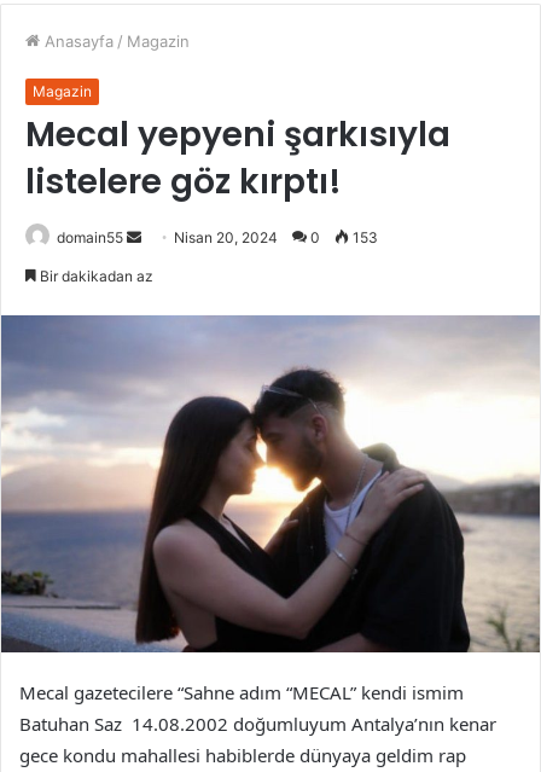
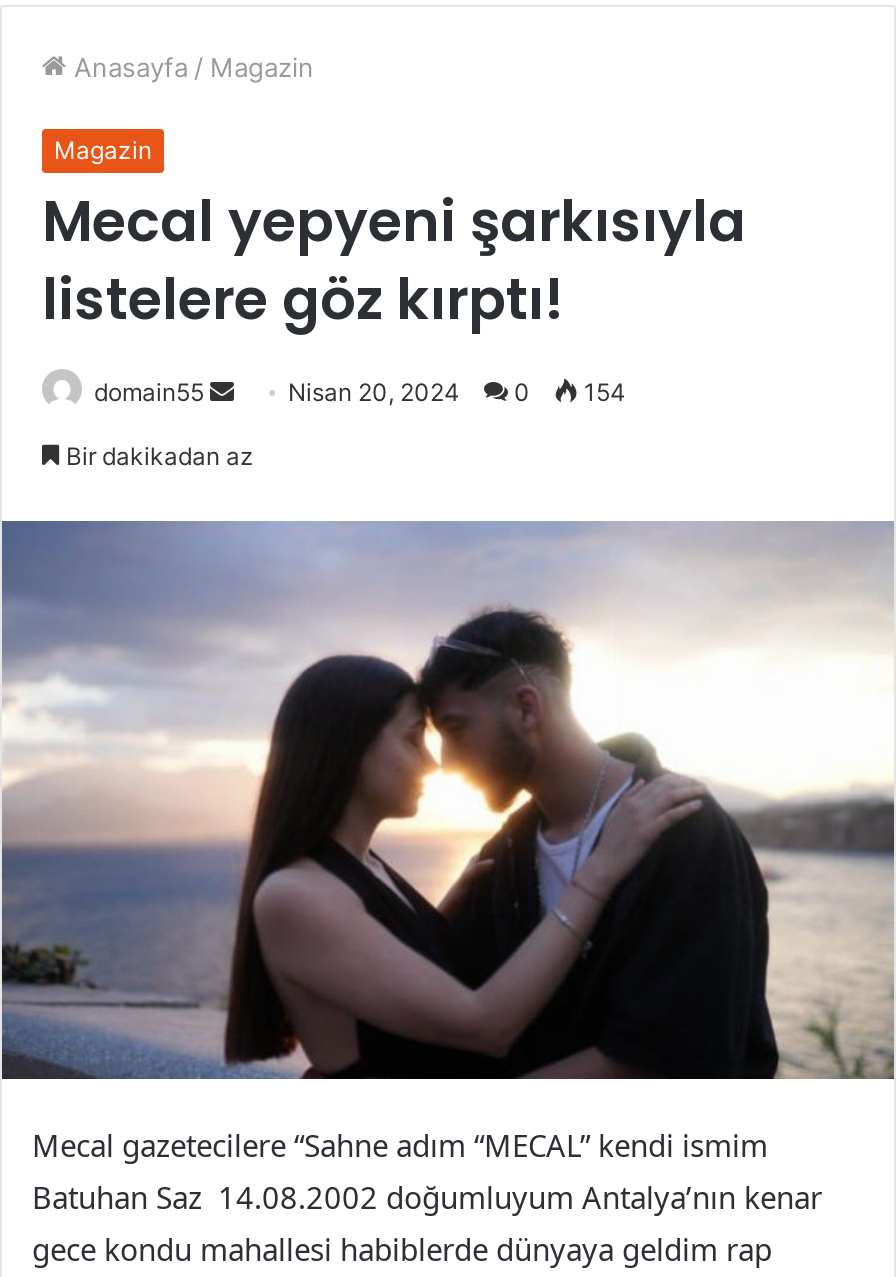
- 153
+ 154
